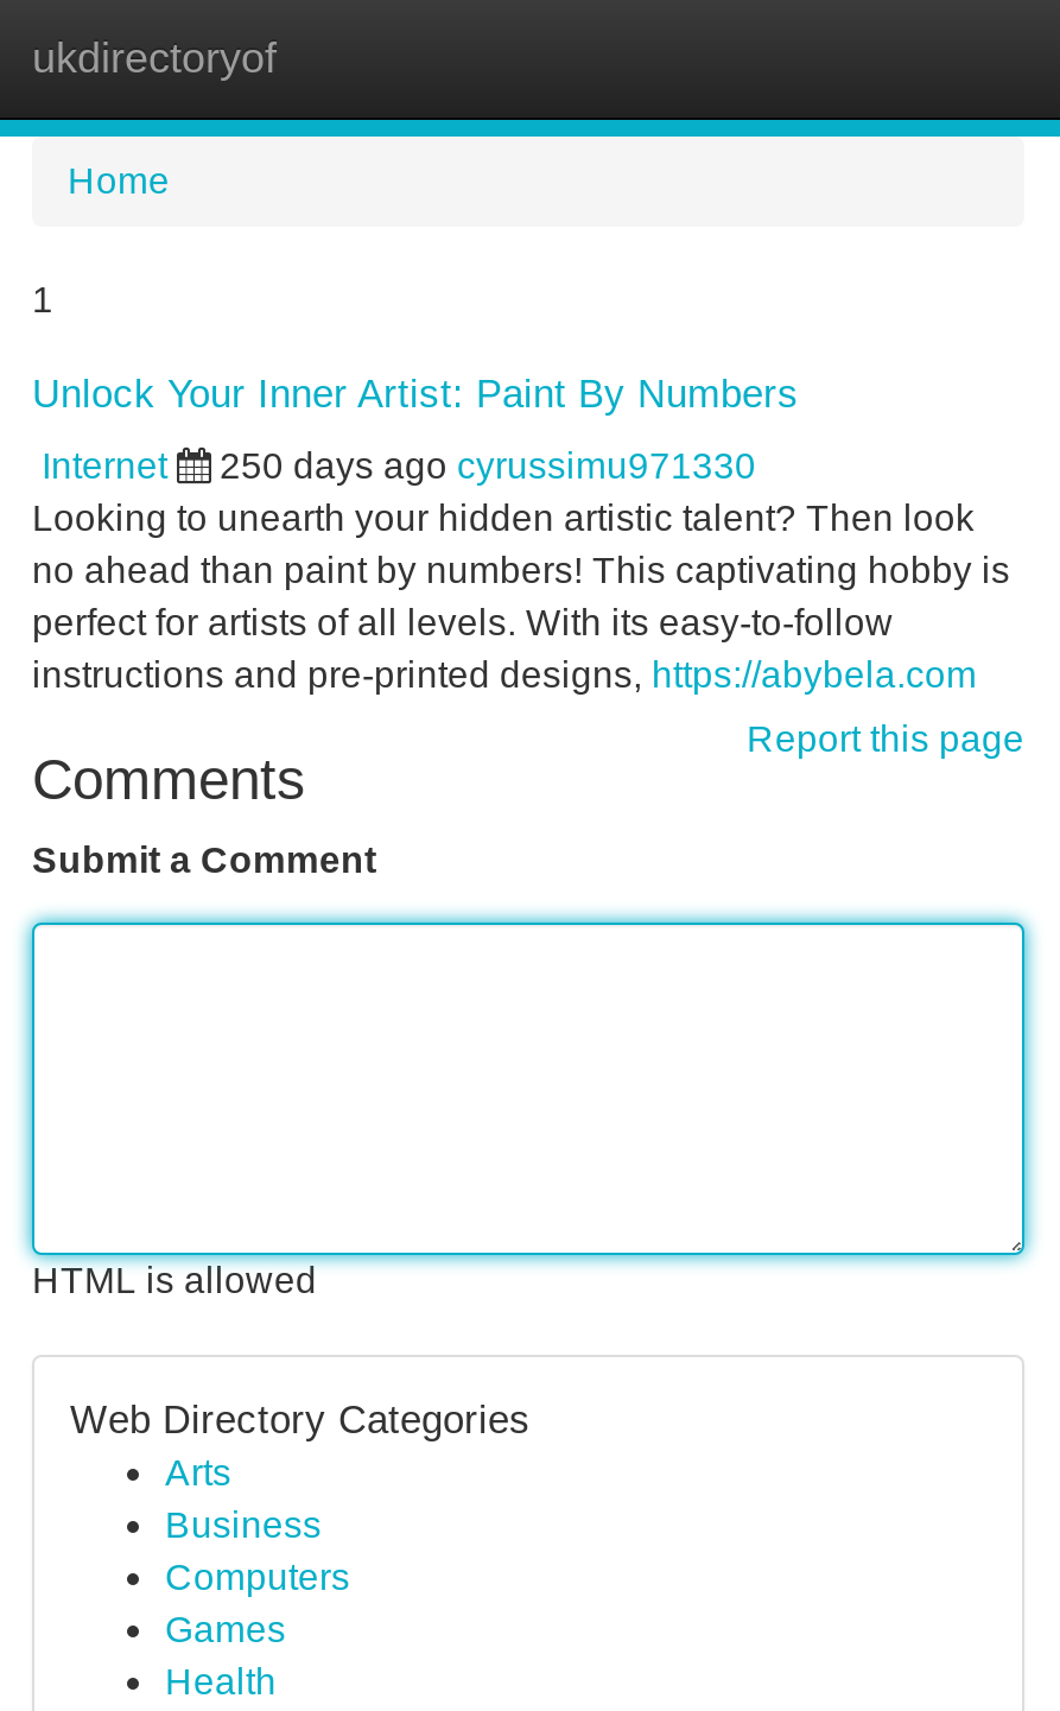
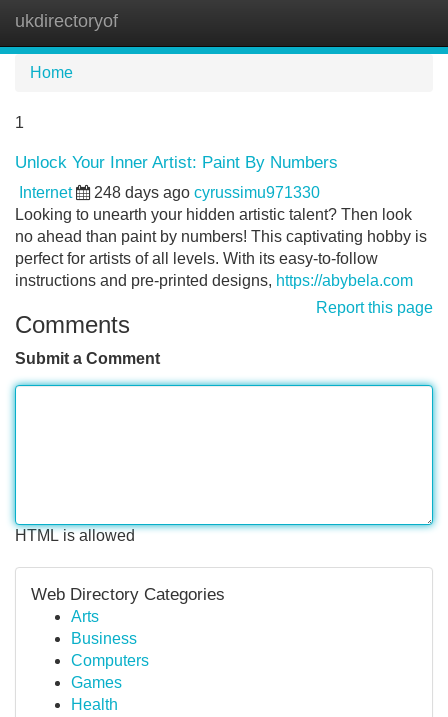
- 250 days ago cyrussimu971330
+ 248 days ago cyrussimu971330
